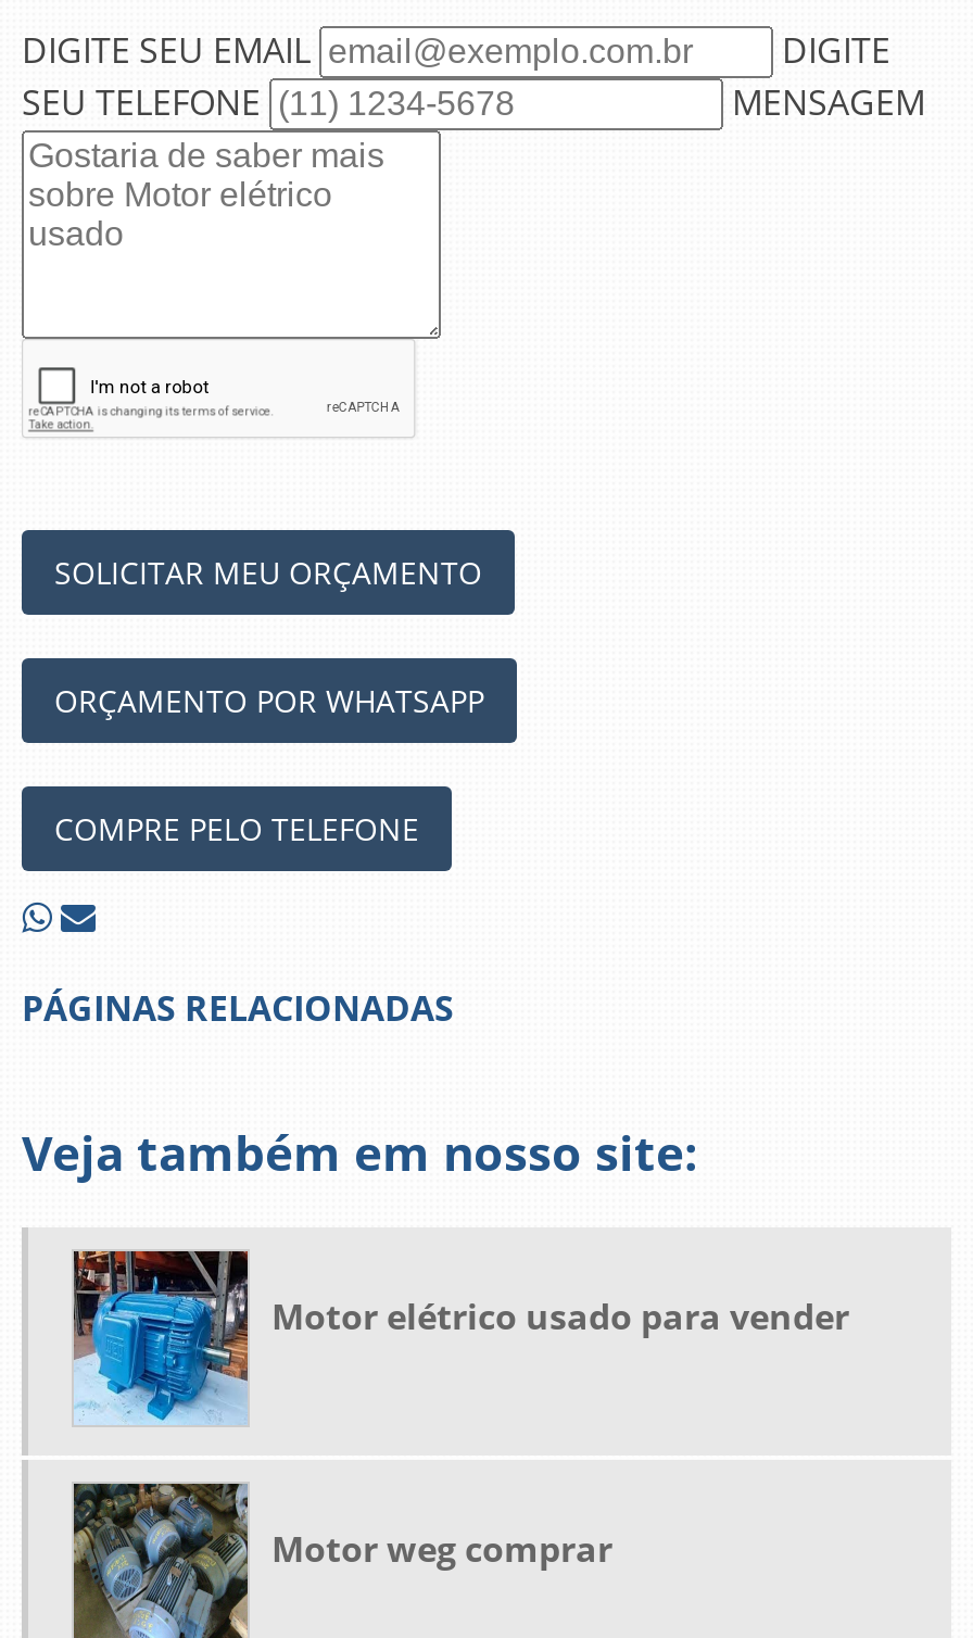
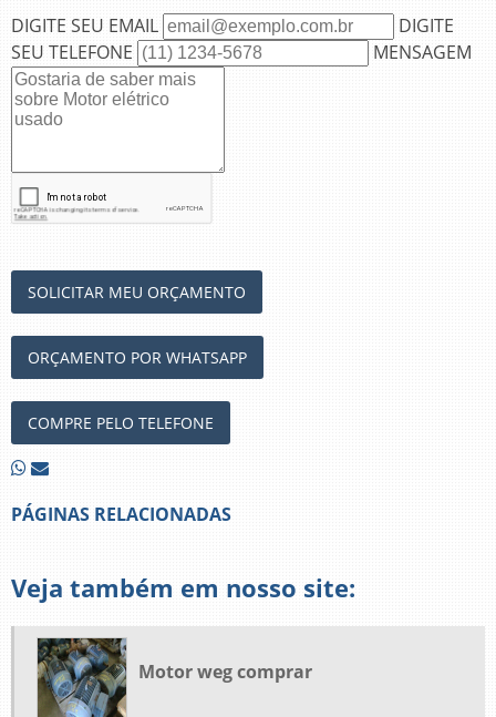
- [image]
- Motor elétrico usado para vender
